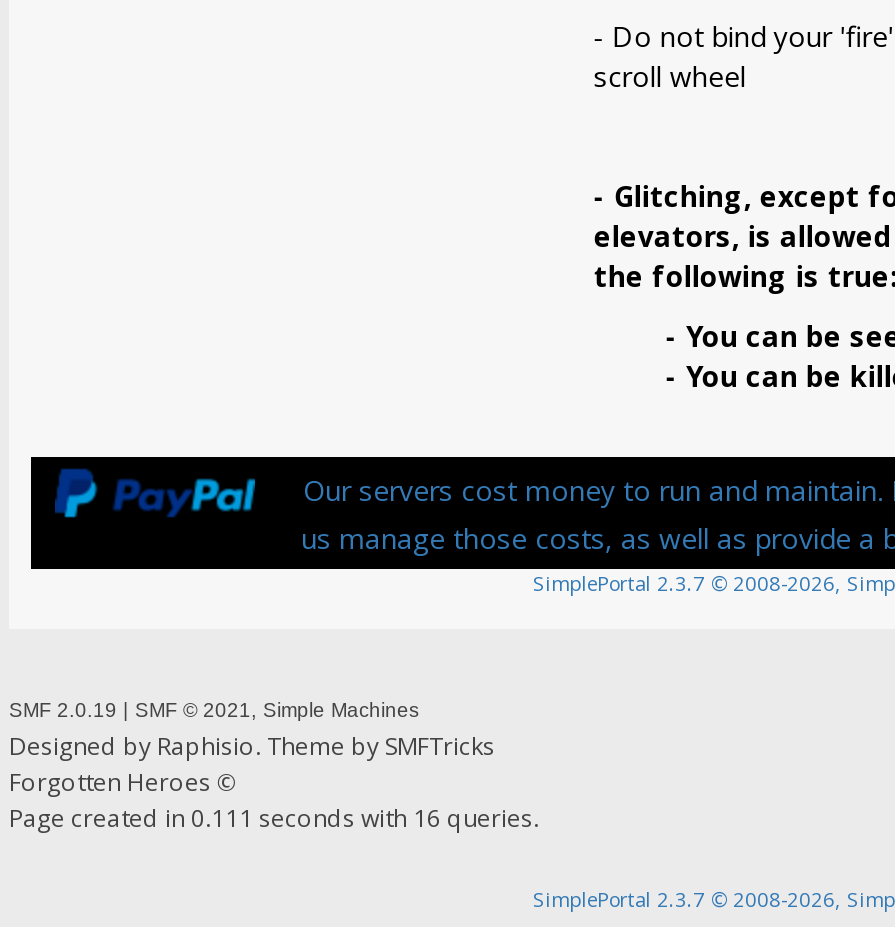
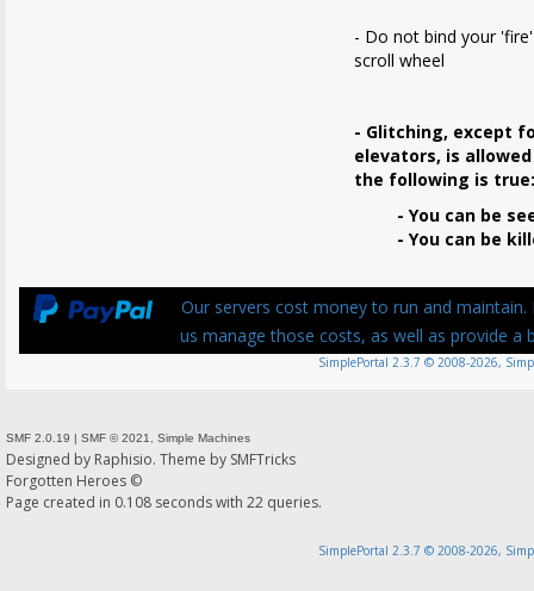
- Page created in 0.111 seconds with 16 queries.
+ Page created in 0.108 seconds with 22 queries.
